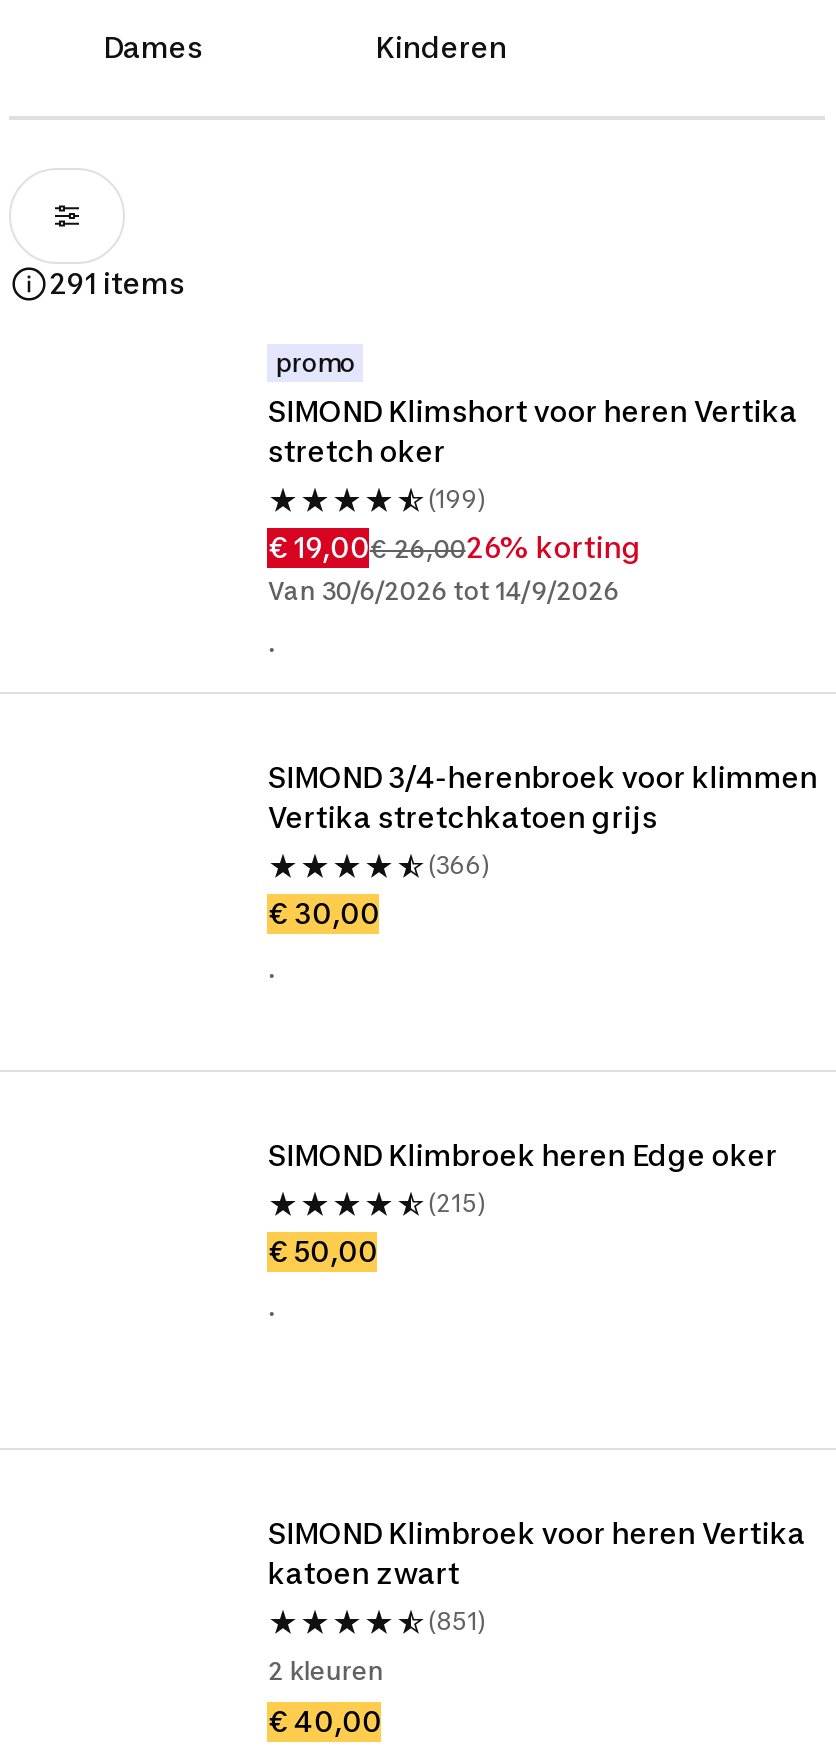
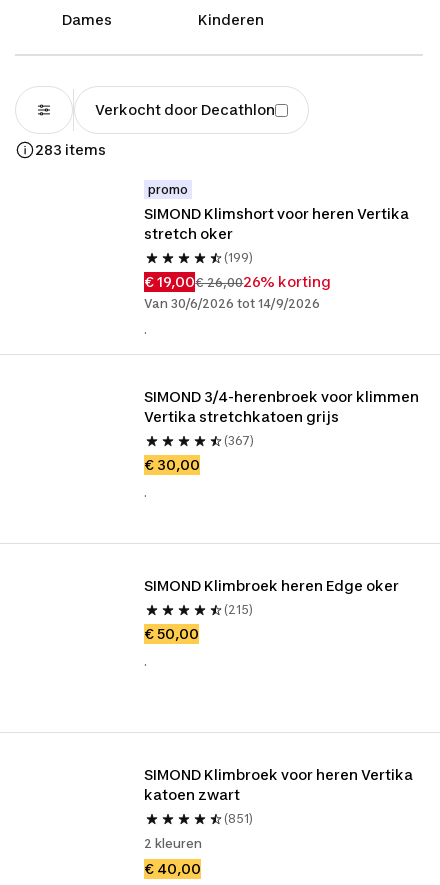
- 291 items
+ Verkocht door Decathlon
+ 283 items

- (366)
+ (367)
